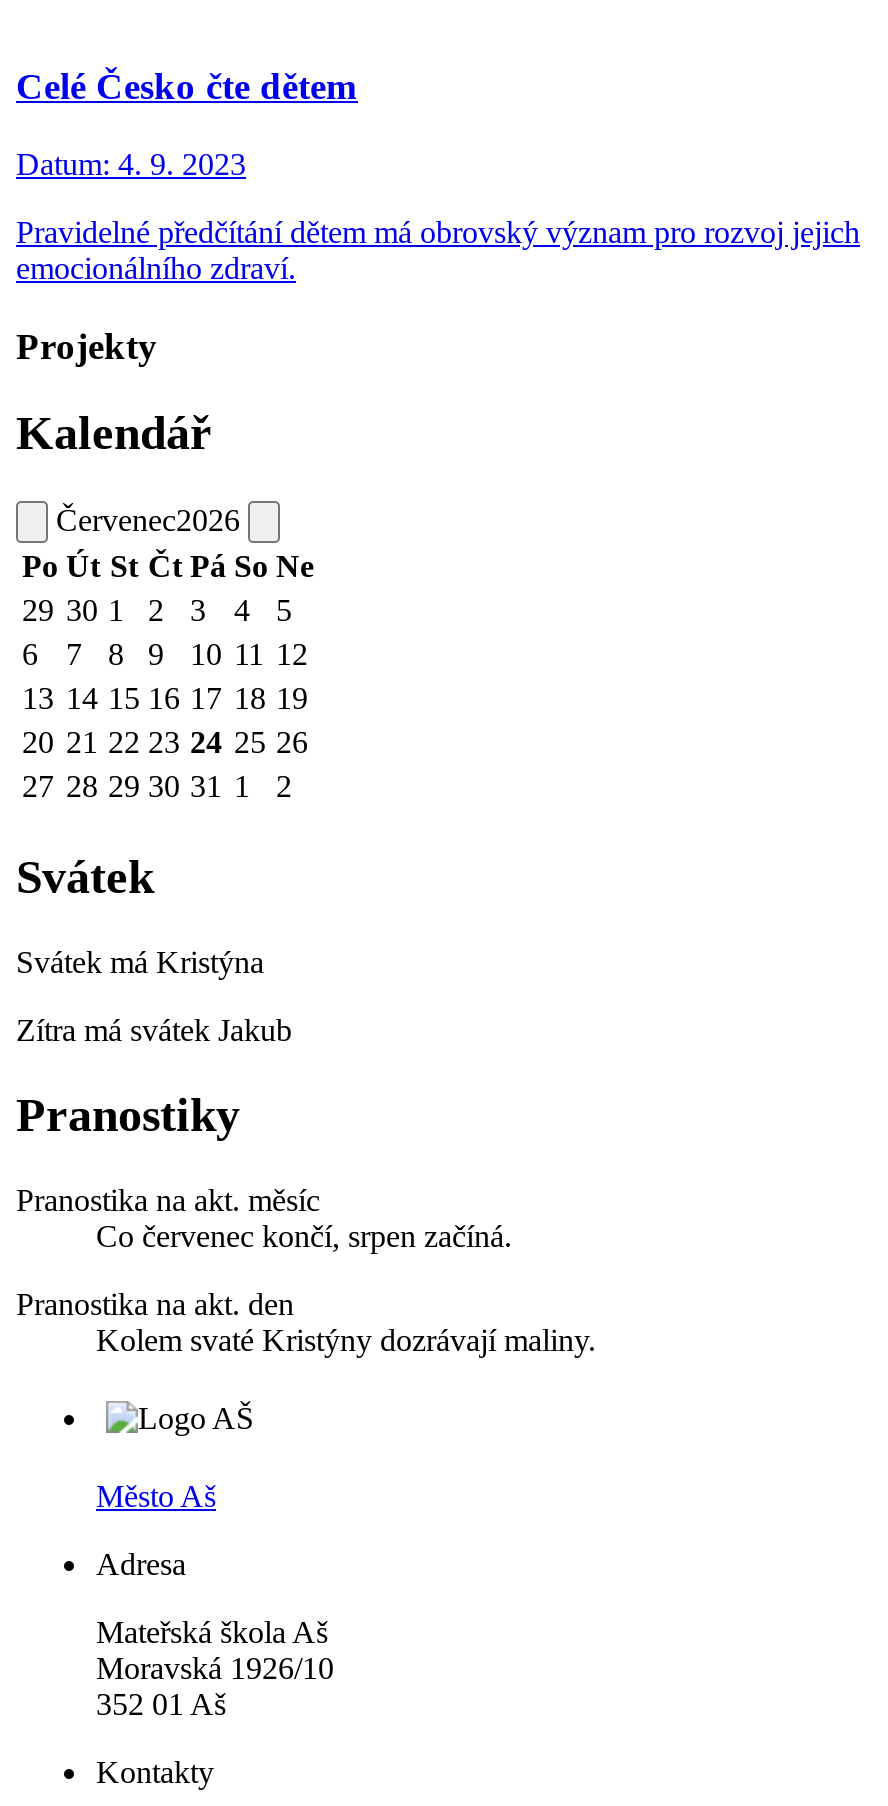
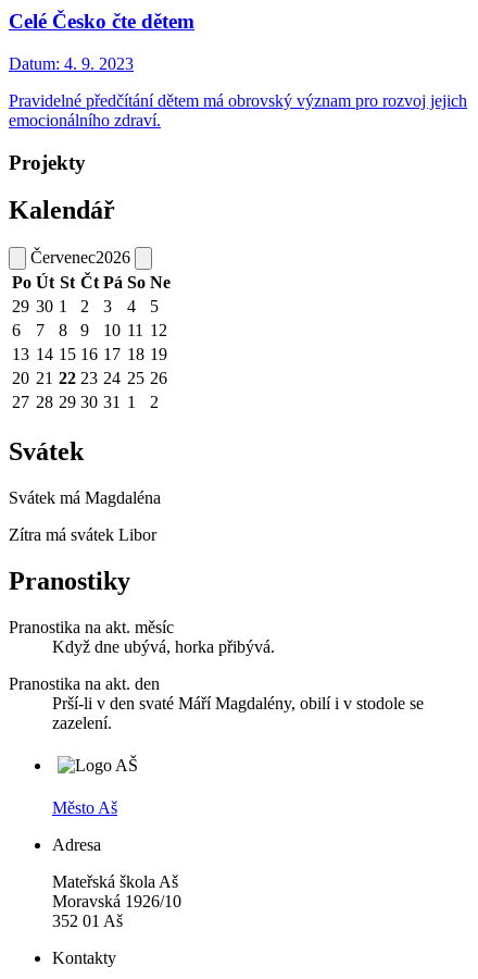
- Svátek má Kristýna
+ Svátek má Magdaléna

- Zítra má svátek Jakub
+ Zítra má svátek Libor

- Co červenec končí, srpen začíná.
+ Když dne ubývá, horka přibývá.

- Kolem svaté Kristýny dozrávají maliny.
+ Prší-li v den svaté Máří Magdalény, obilí i v stodole se
+ zazelení.
